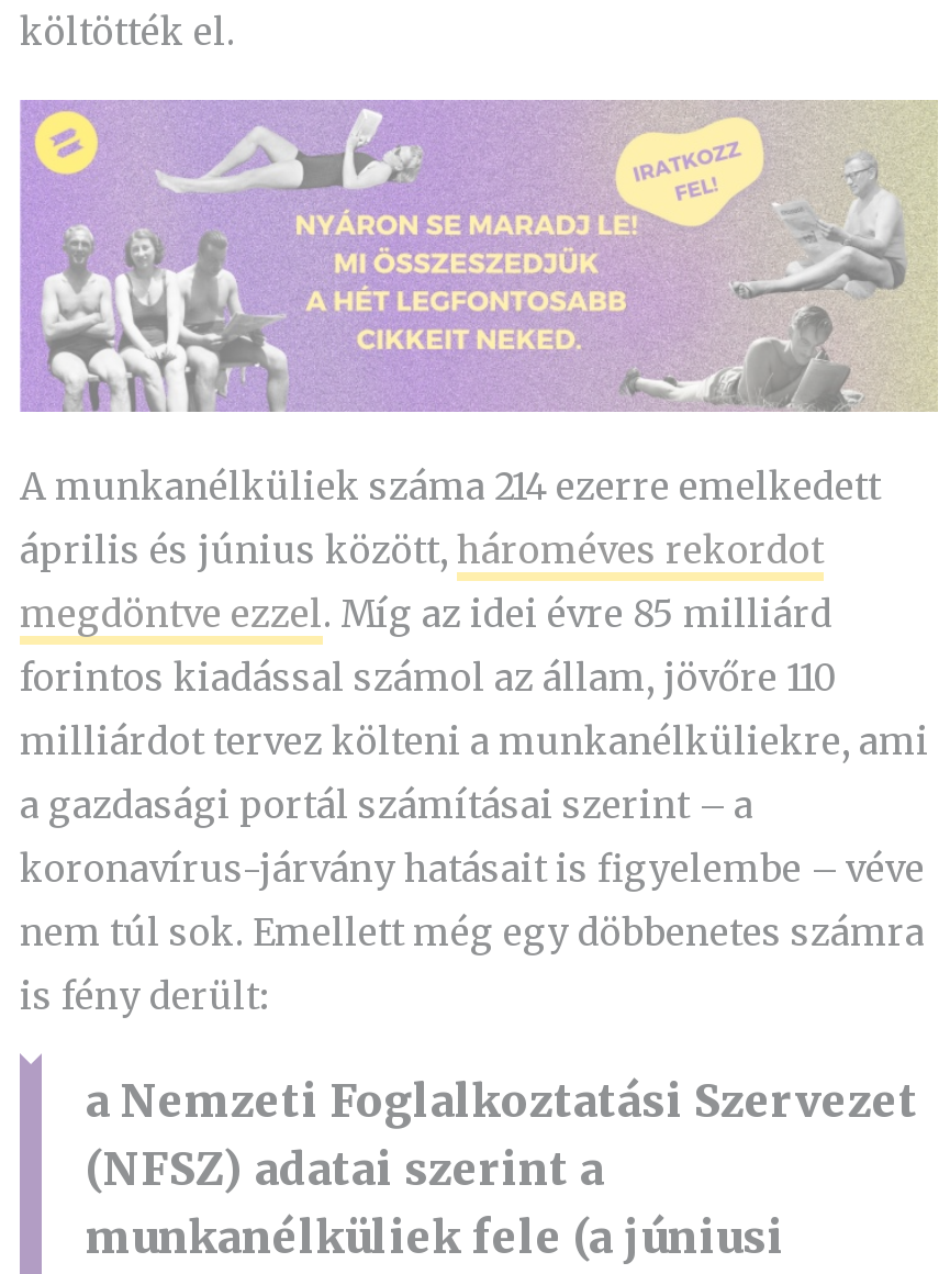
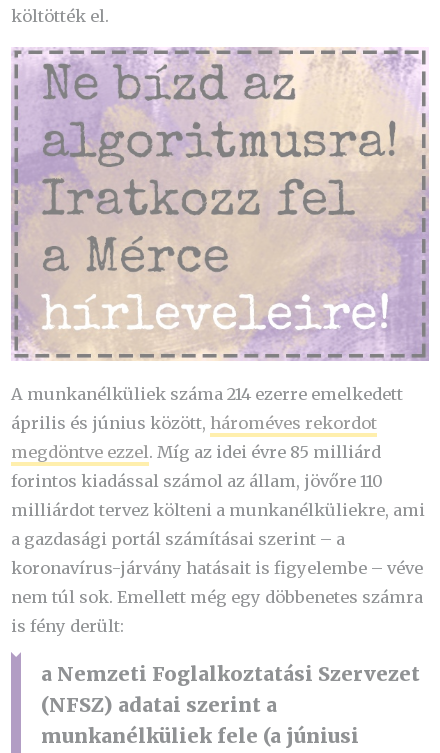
- [image]
+ [image]
